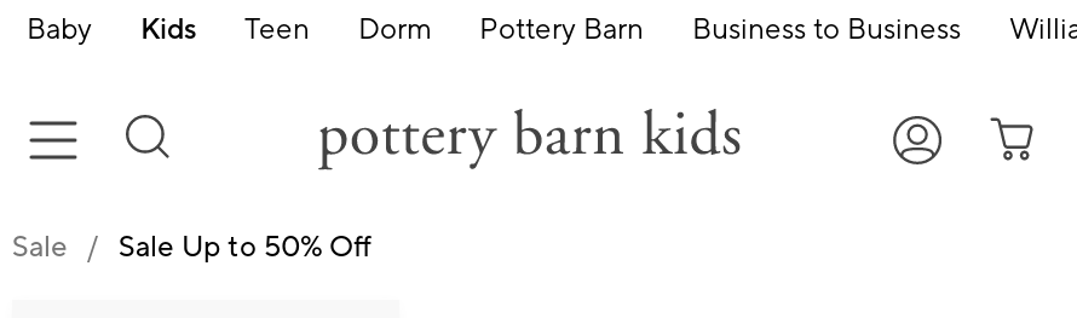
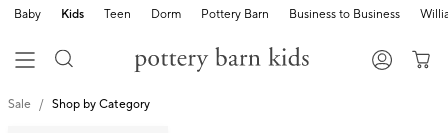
- Sale Up to 50% Off
+ Shop by Category
